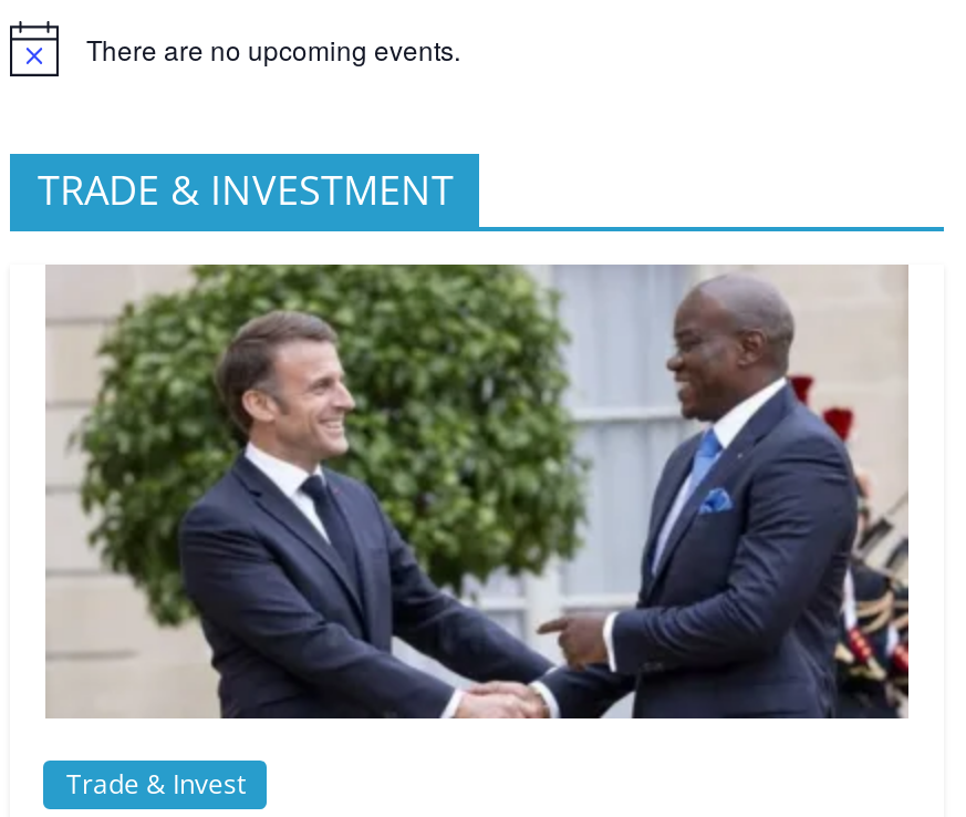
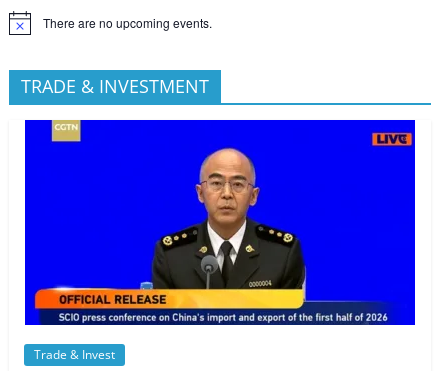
- [image]
+ [image]
